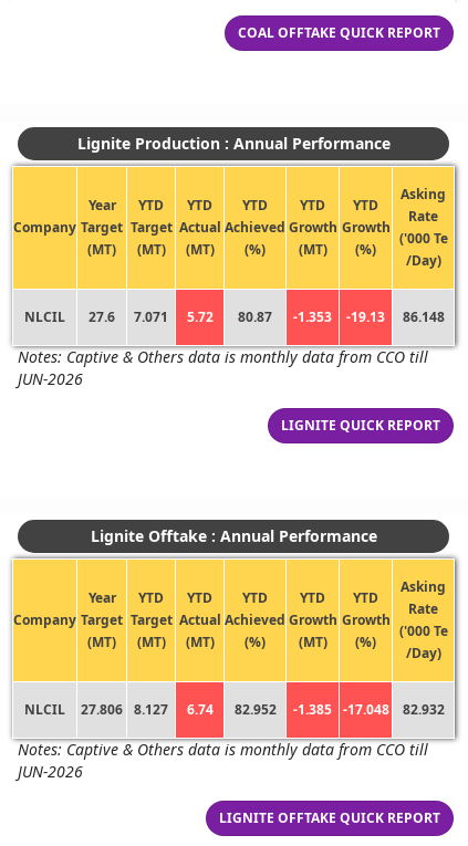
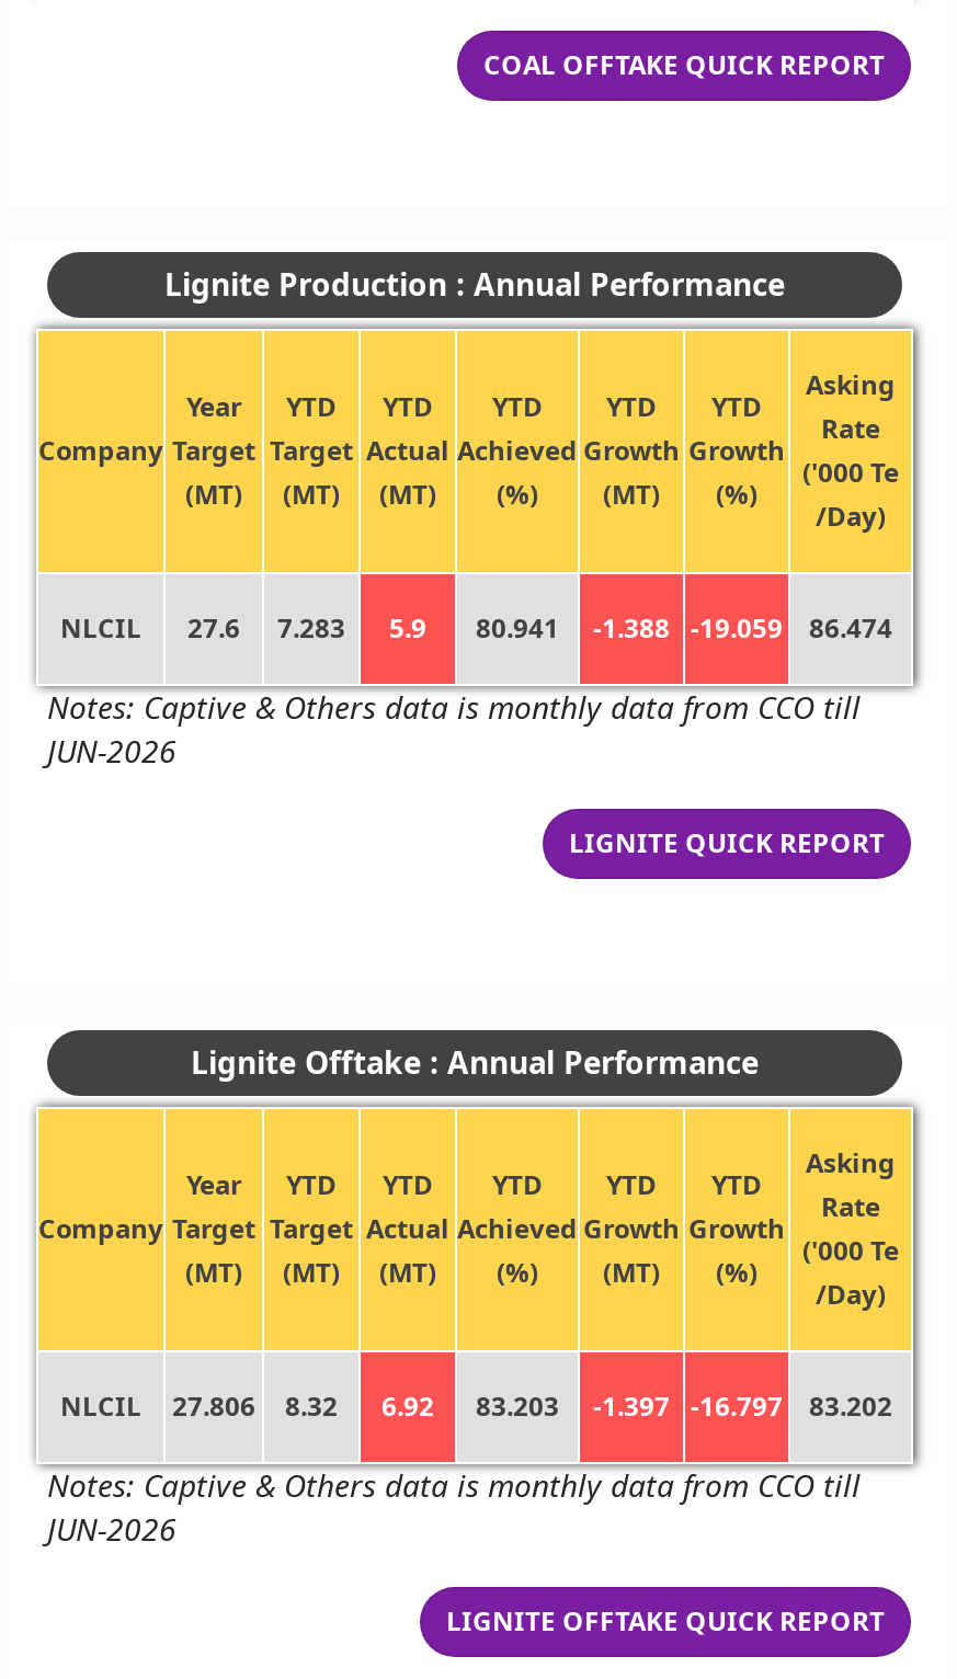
- 7.071
- 5.72
- 80.87
- -1.353
- -19.13
- 86.148
+ 7.283
+ 5.9
+ 80.941
+ -1.388 -19.059
+ 86.474

- 27.806 8.127
- 6.74
- 82.952
- -1.385 -17.048
- 82.932
+ 27.806
+ 8.32
+ 6.92
+ 83.203
+ -1.397 -16.797
+ 83.202
